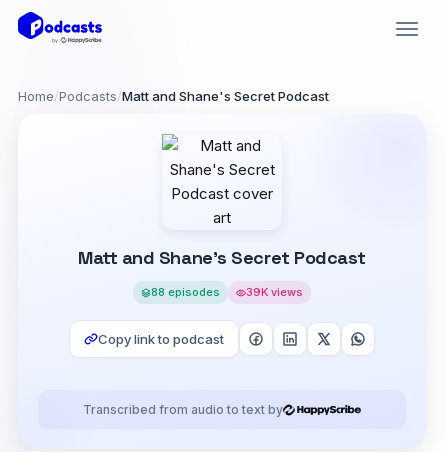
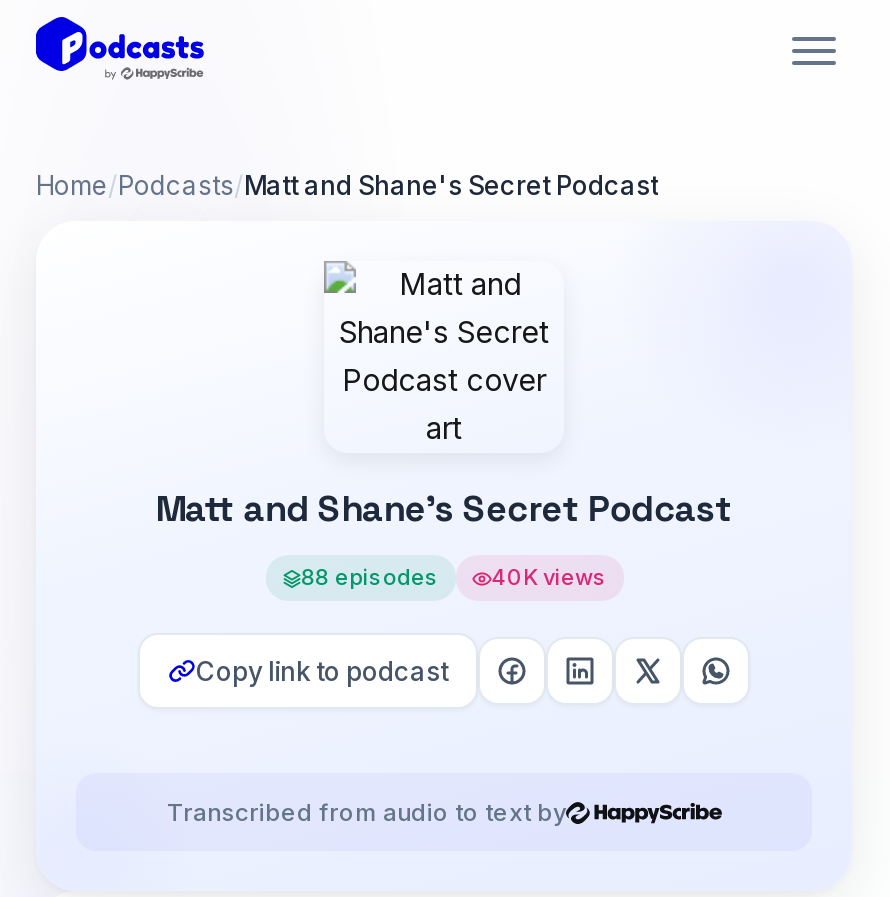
- 88 episodes 39K views
+ 88 episodes 40K views
